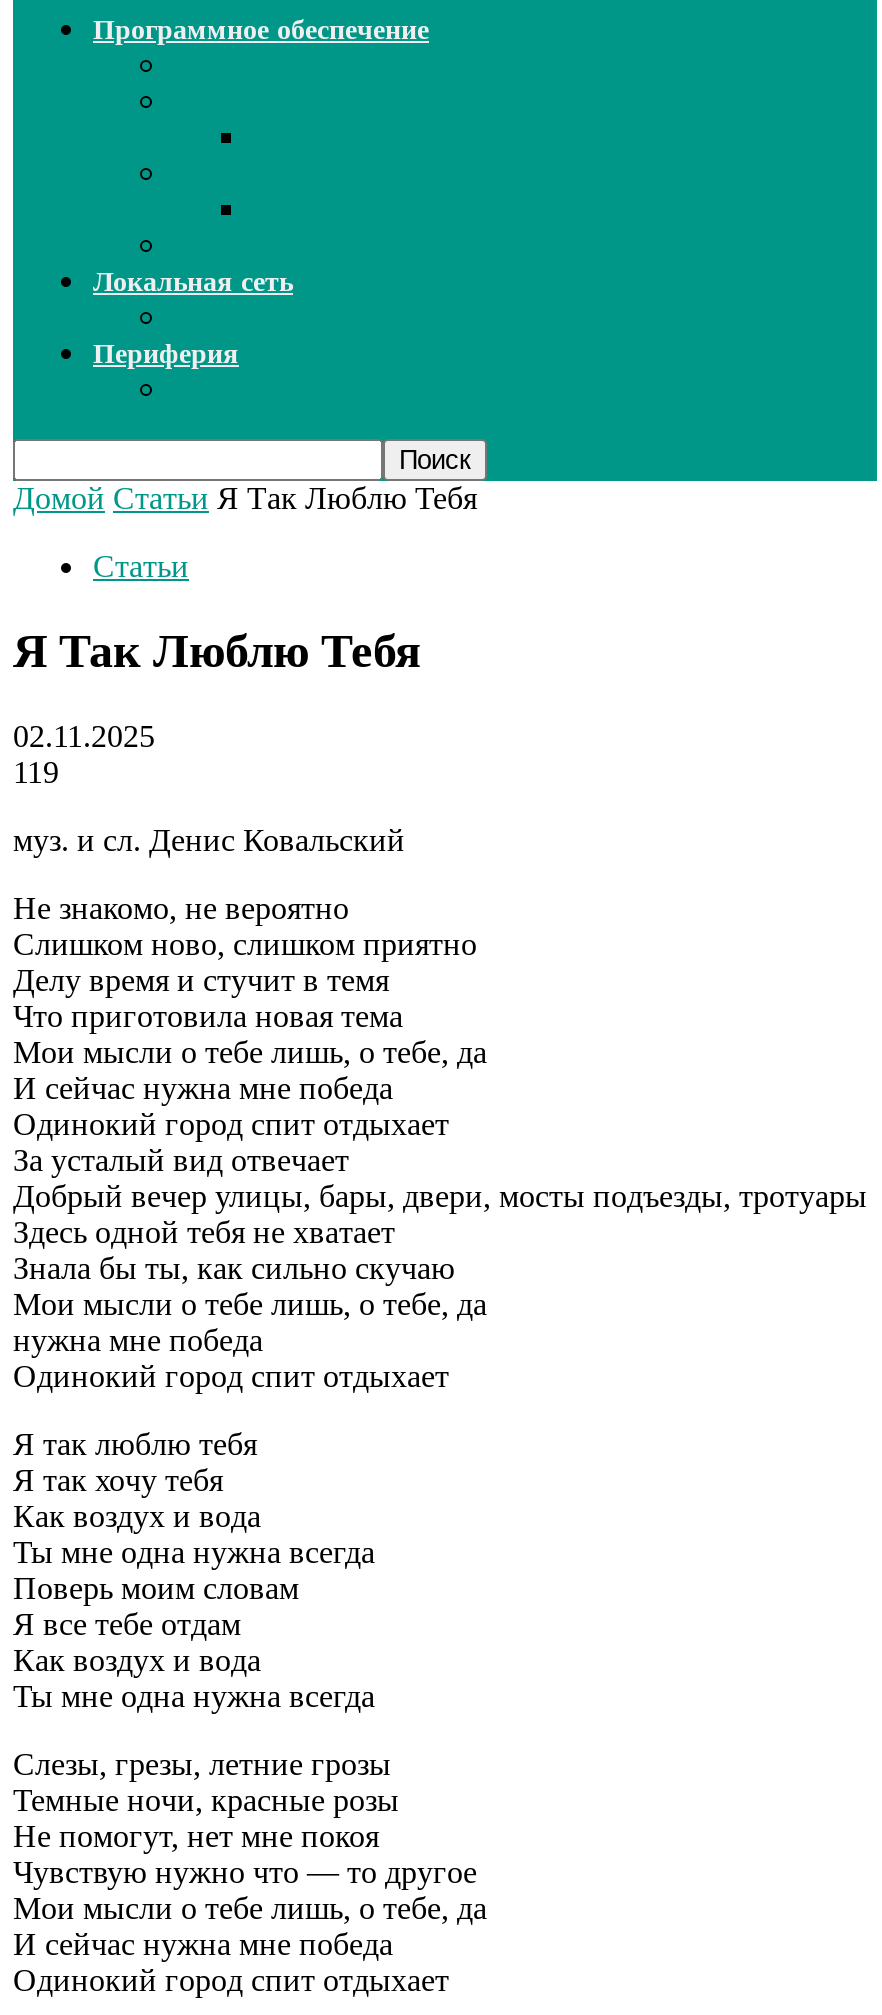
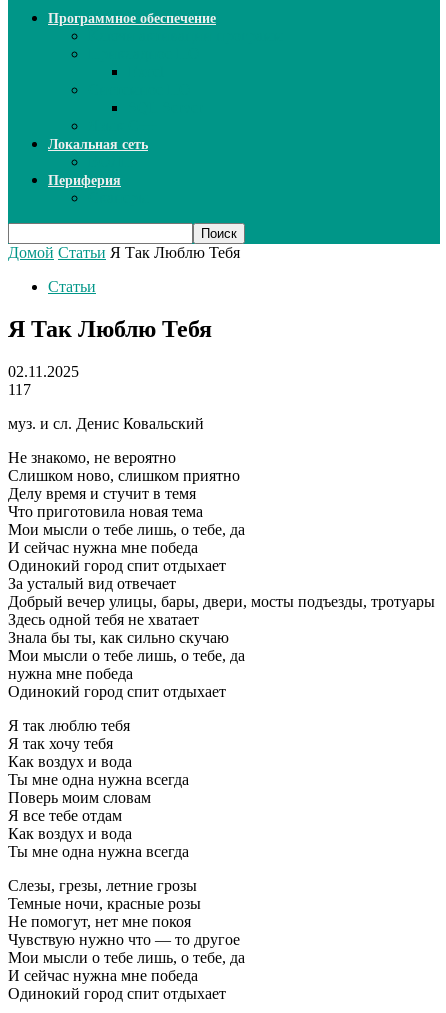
- 119
+ 117
